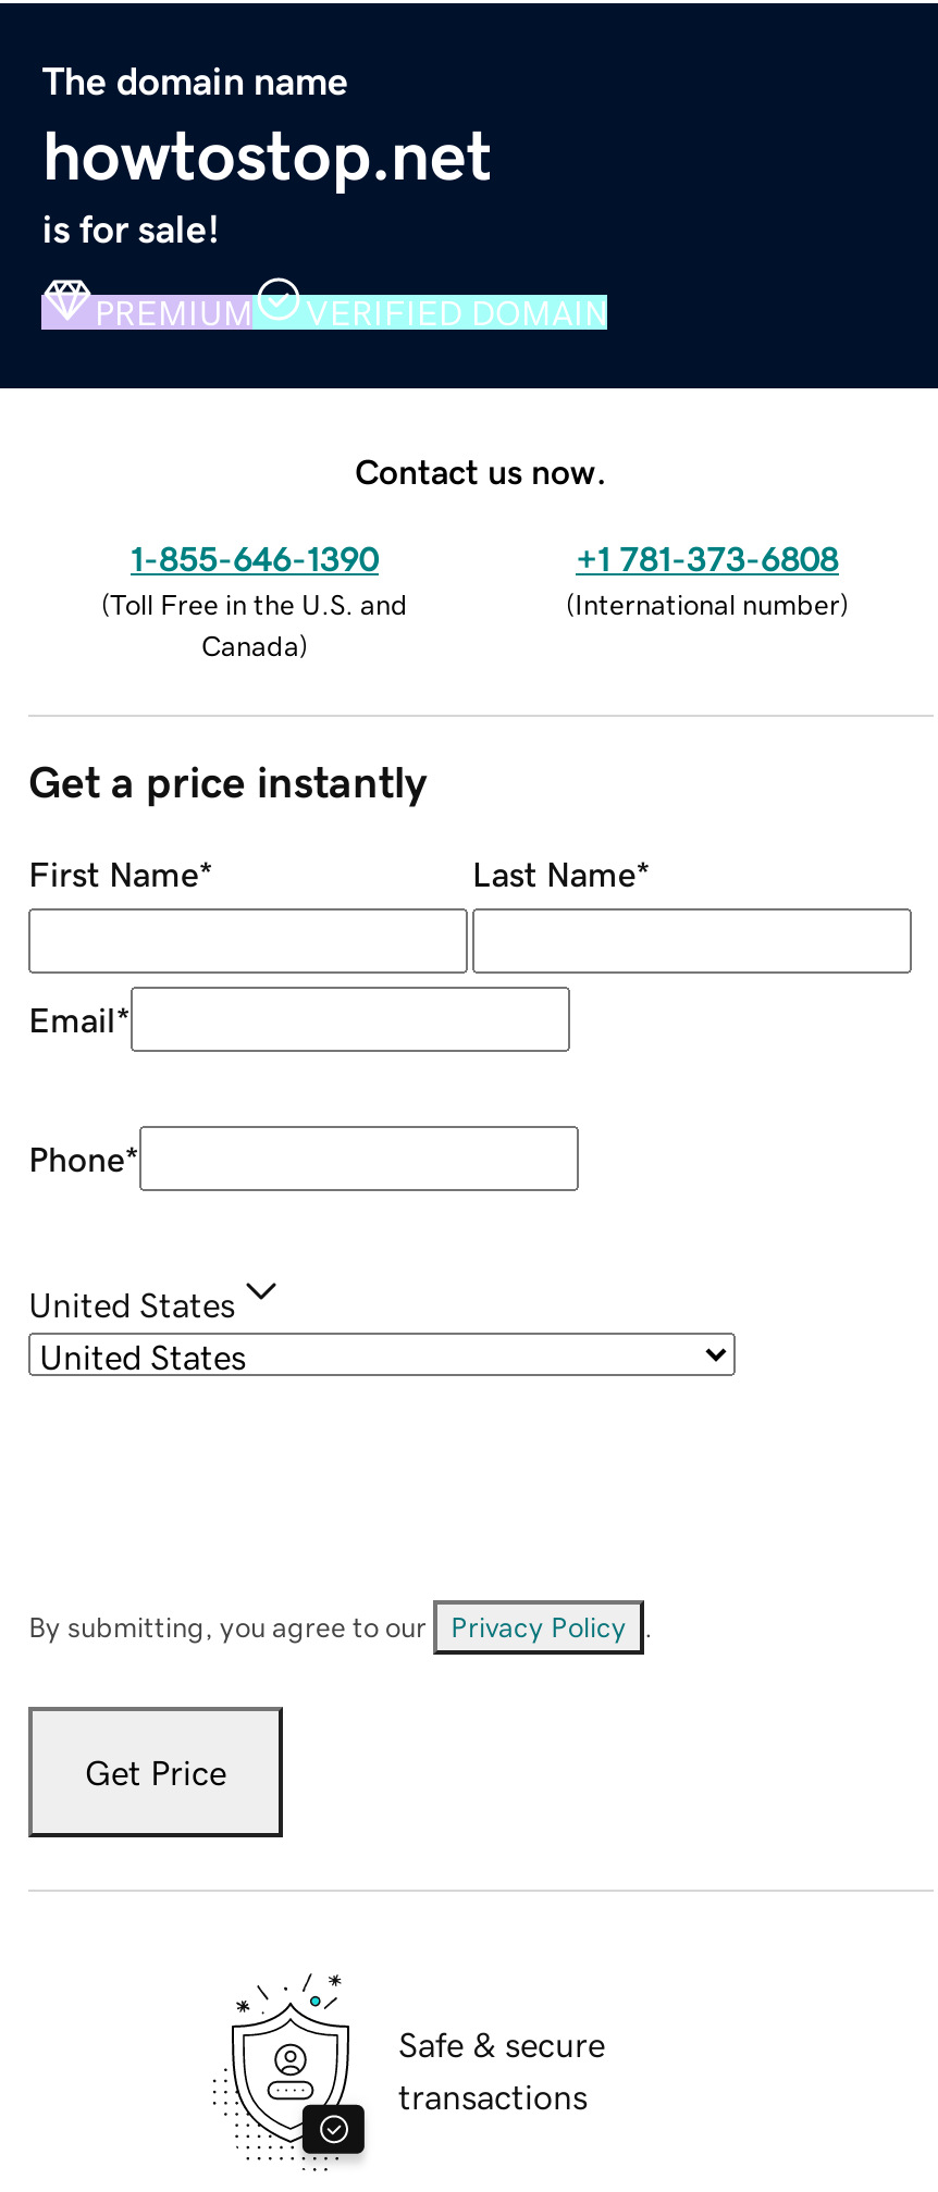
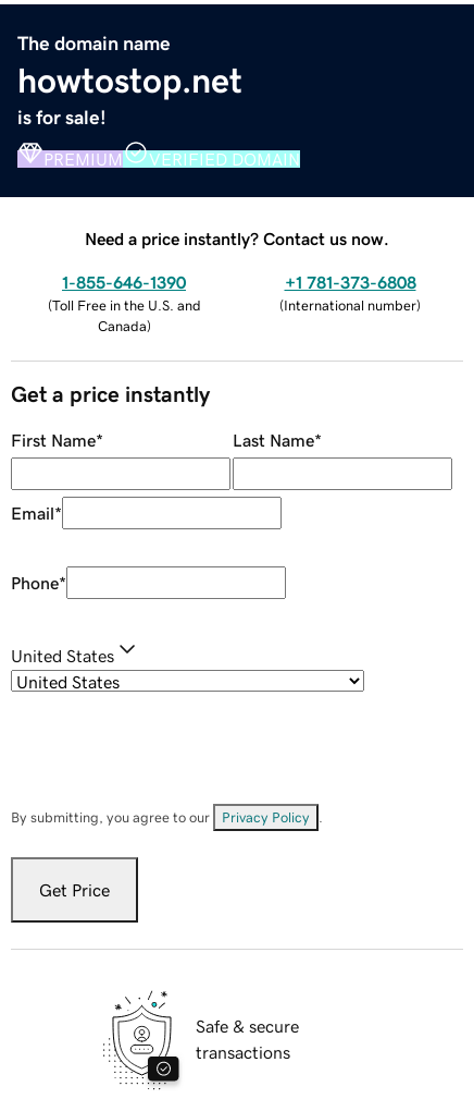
- Contact us now.
+ Need a price instantly? Contact us now.
